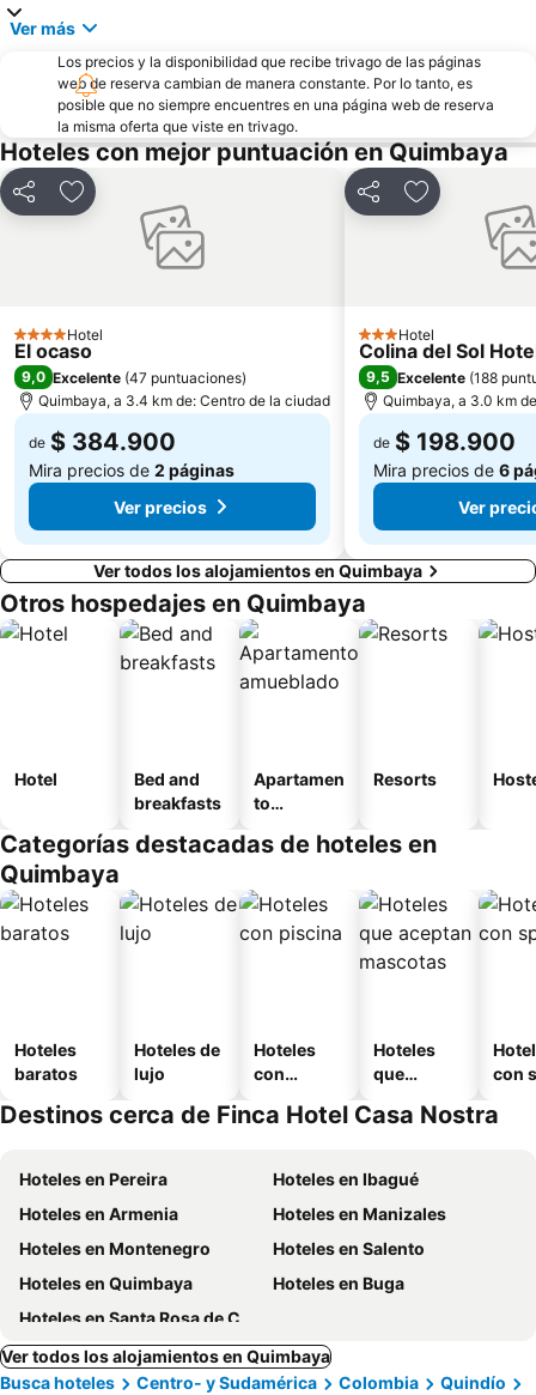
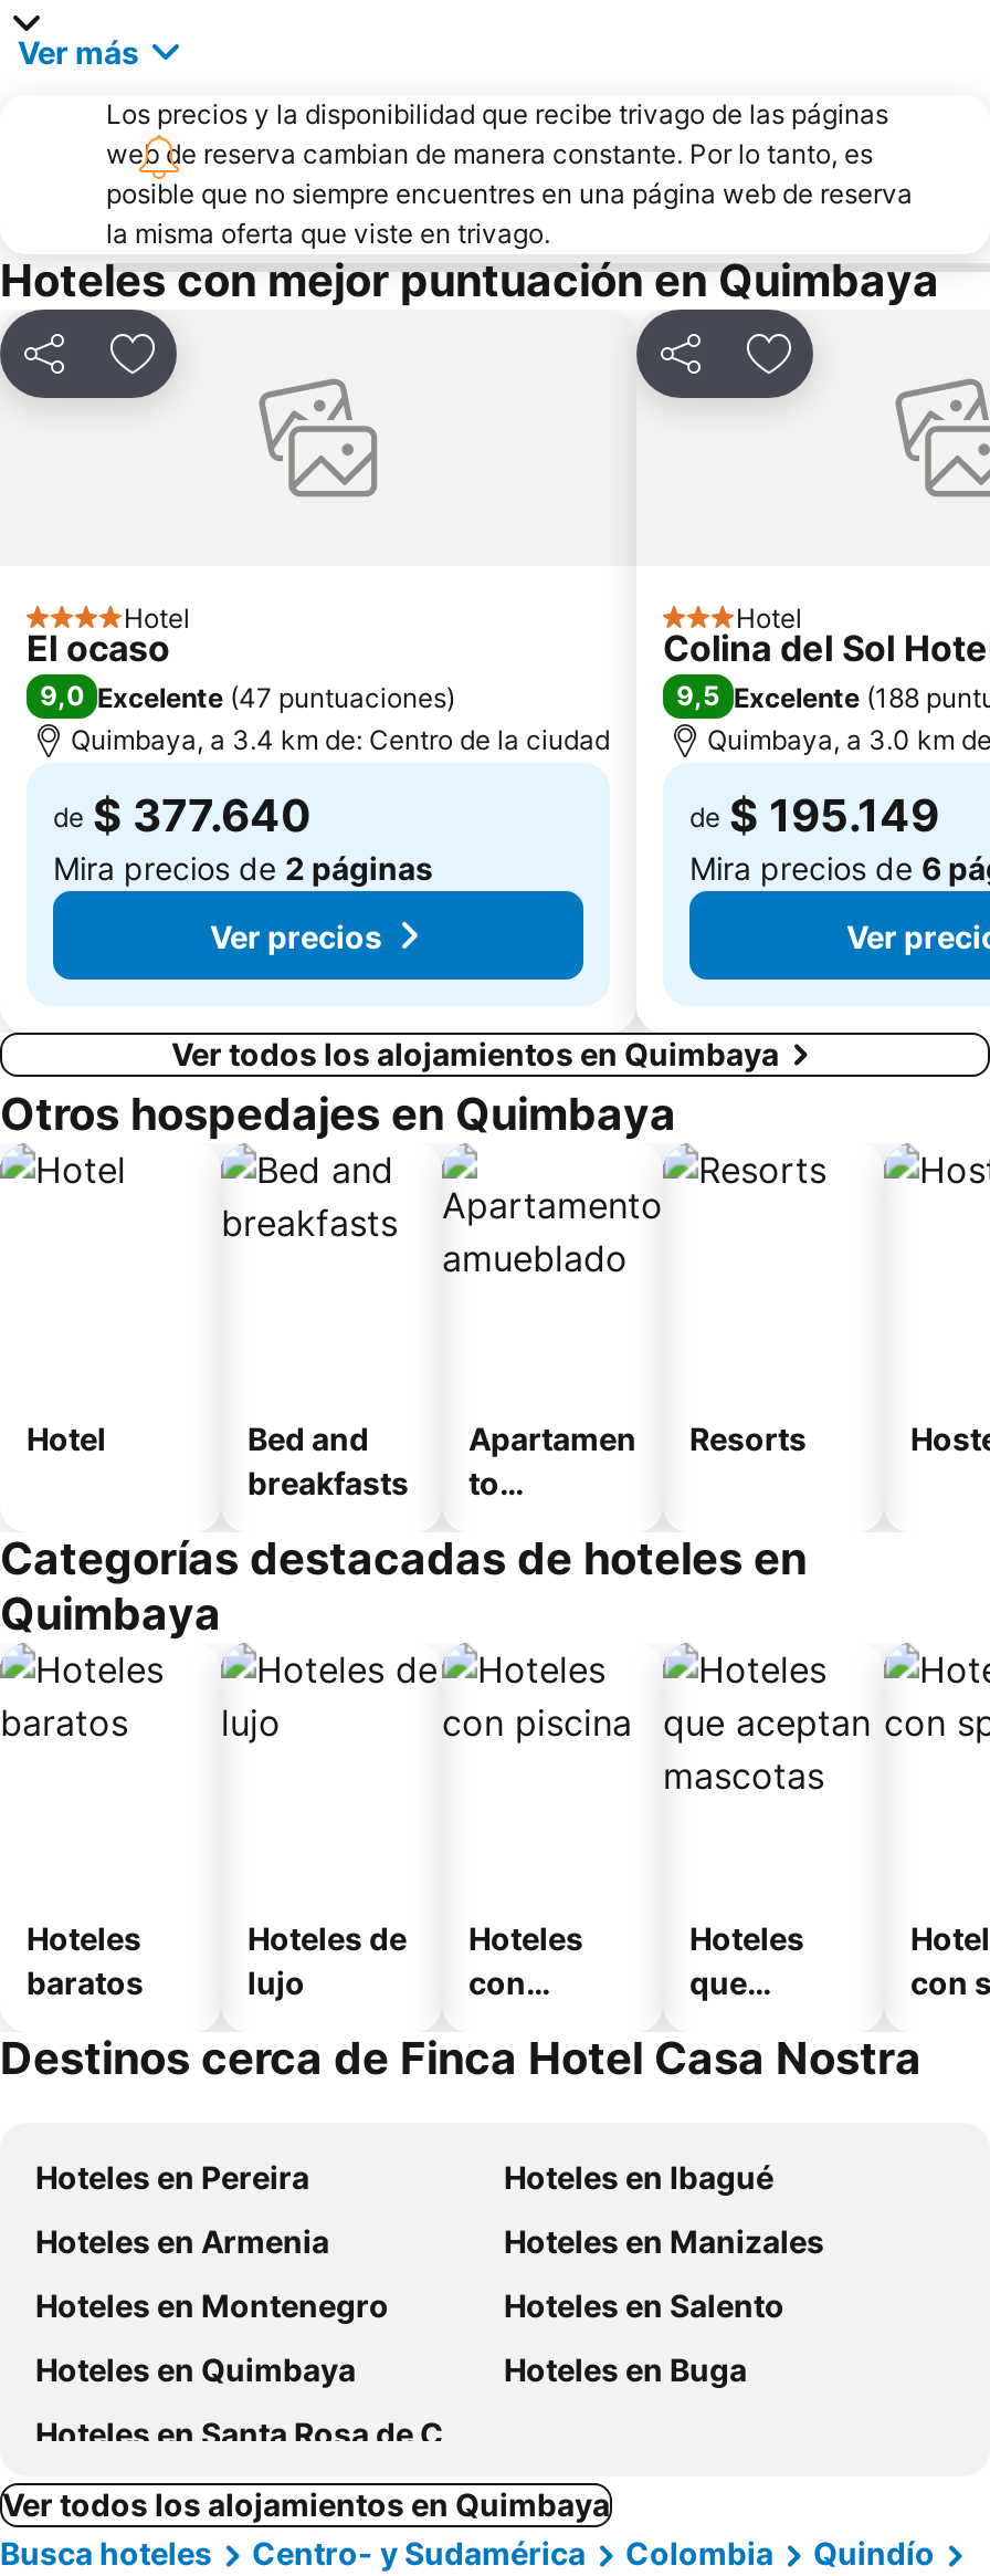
- de $ 384.900
+ de $ 377.640

- de $ 198.900
+ de $ 195.149
